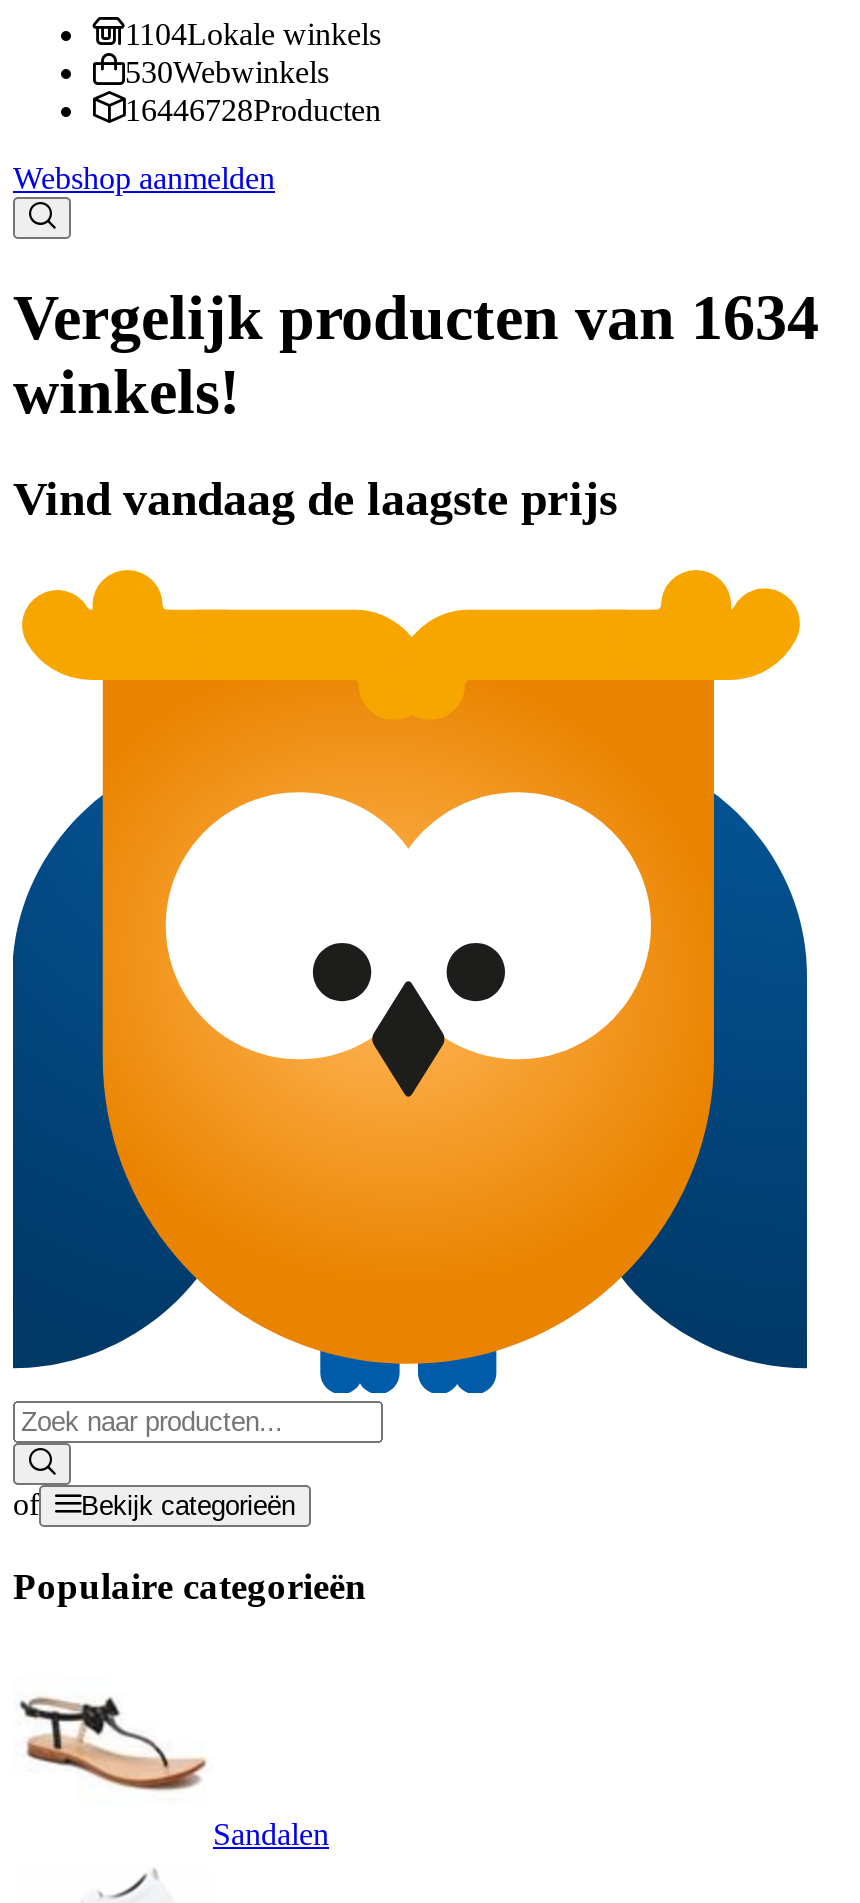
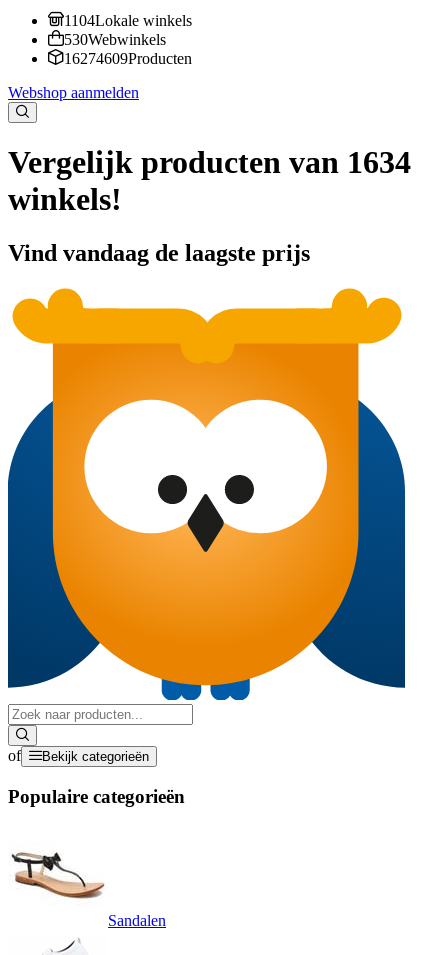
- 16446728Producten
+ 16274609Producten
